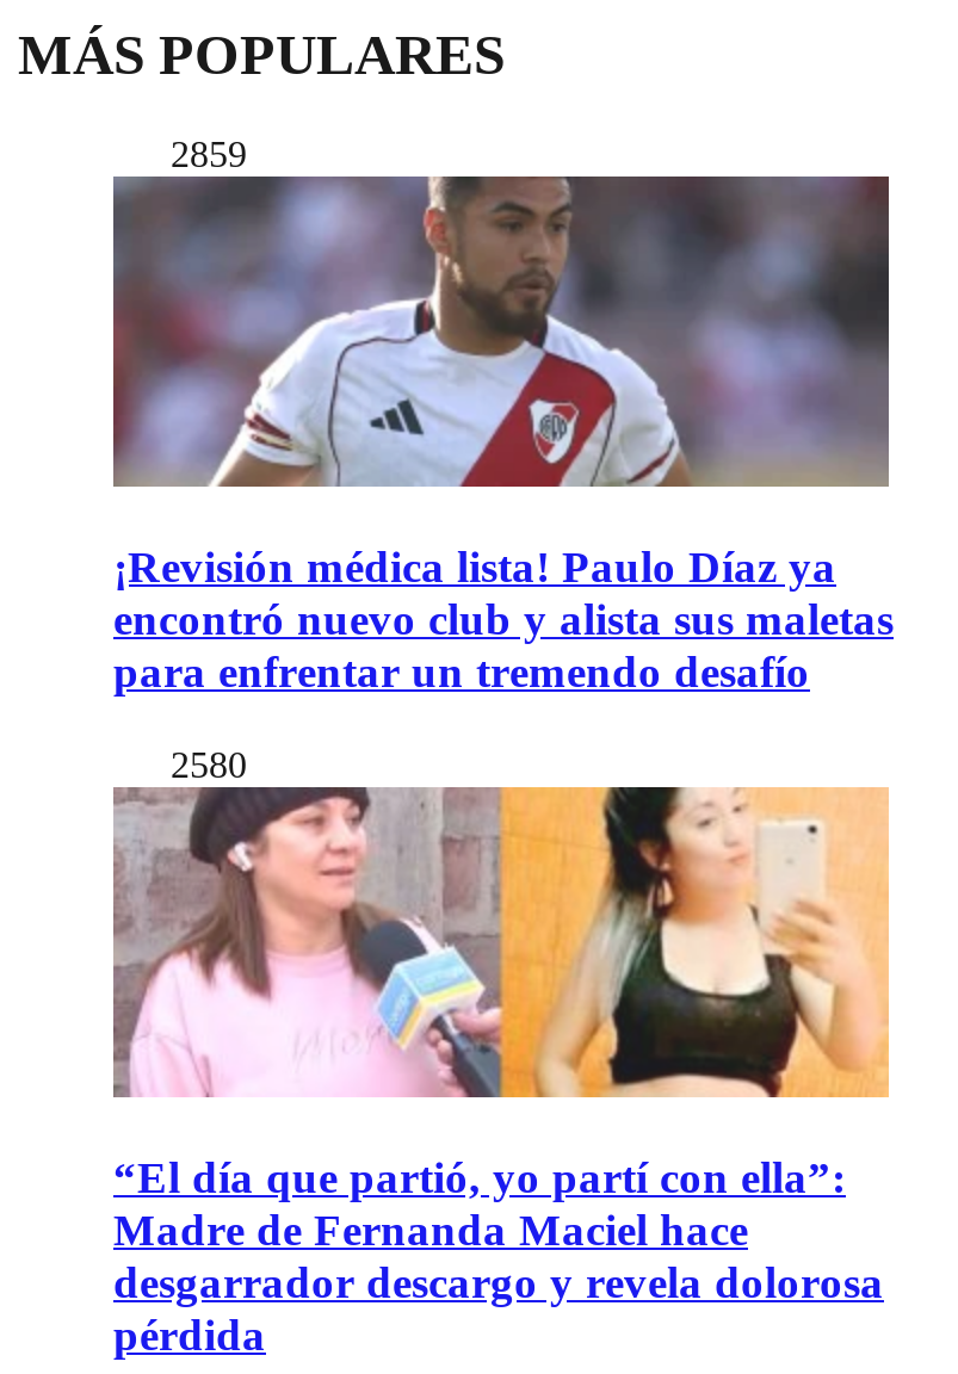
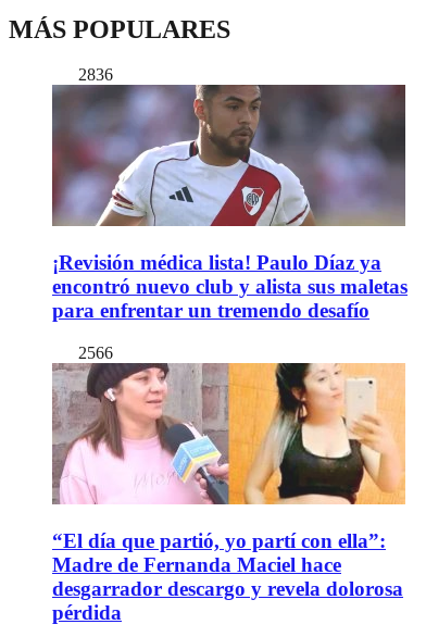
- 2859
+ 2836

- 2580
+ 2566
